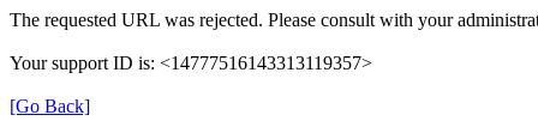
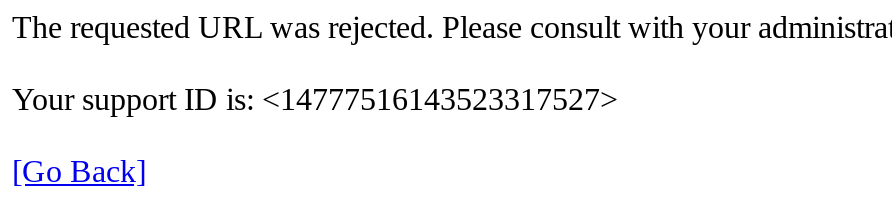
- Your support ID is: <14777516143313119357>
+ Your support ID is: <14777516143523317527>
